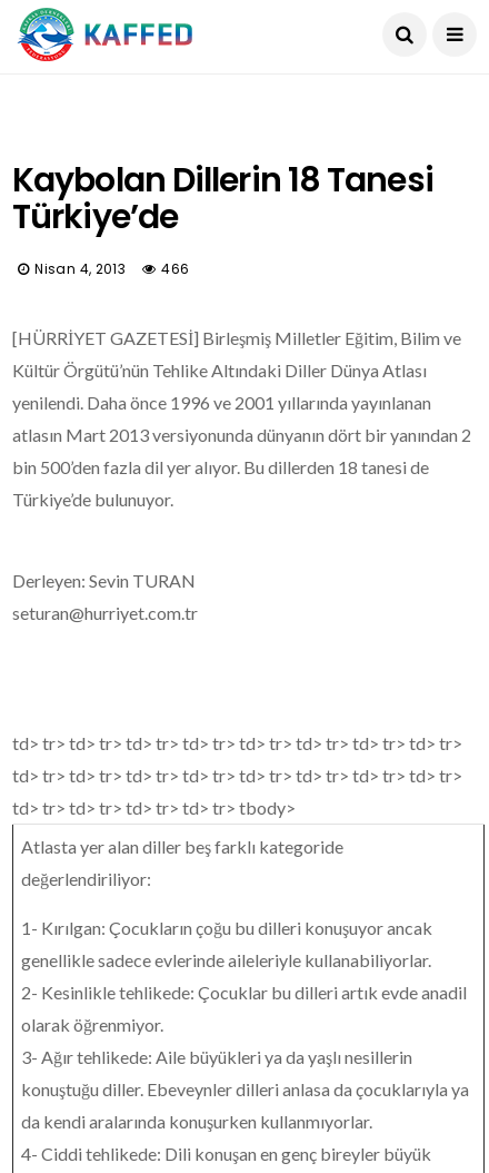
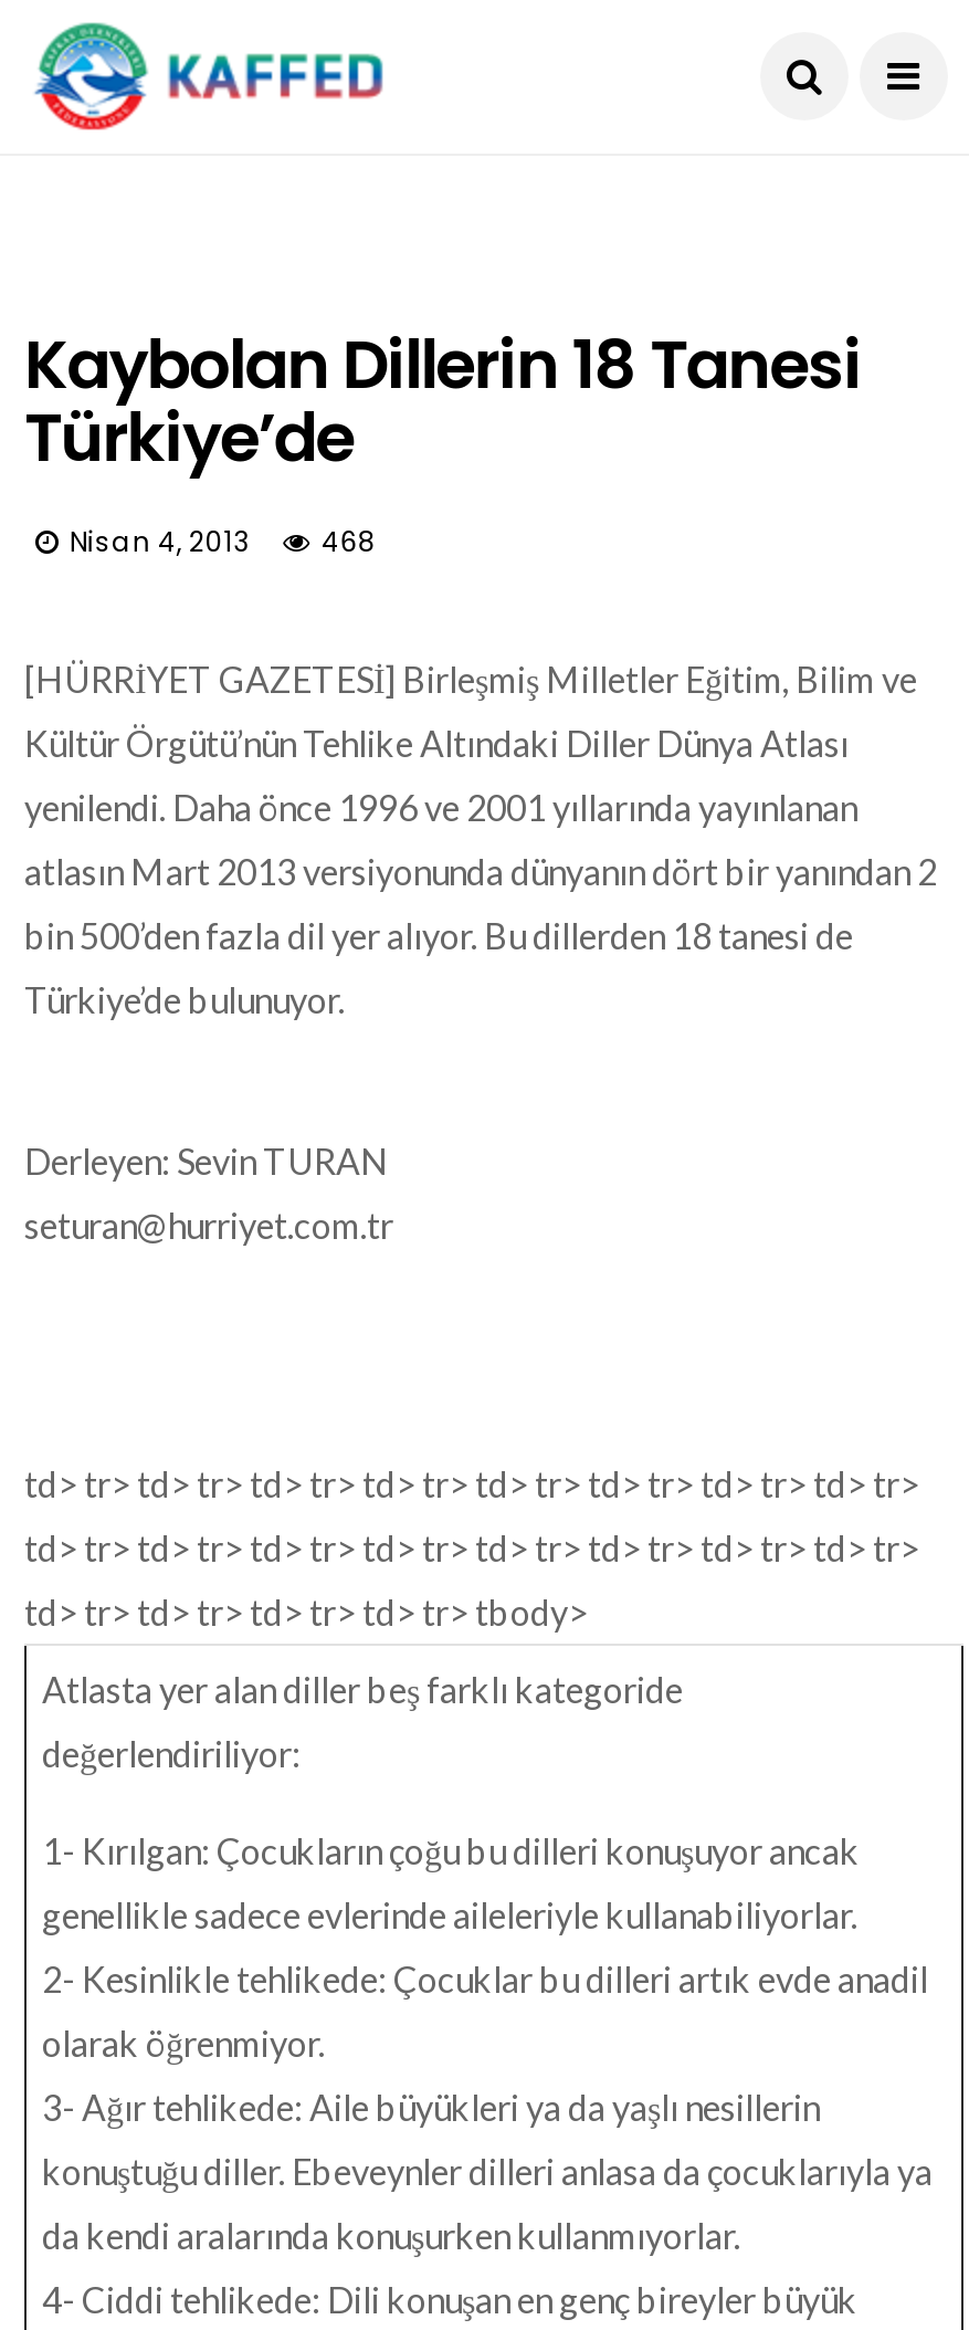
- Nisan 4, 2013 466
+ Nisan 4, 2013 468
